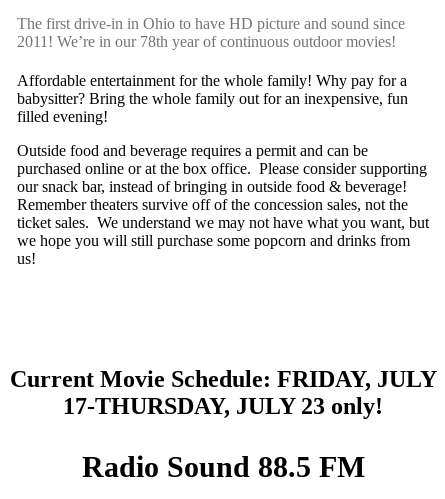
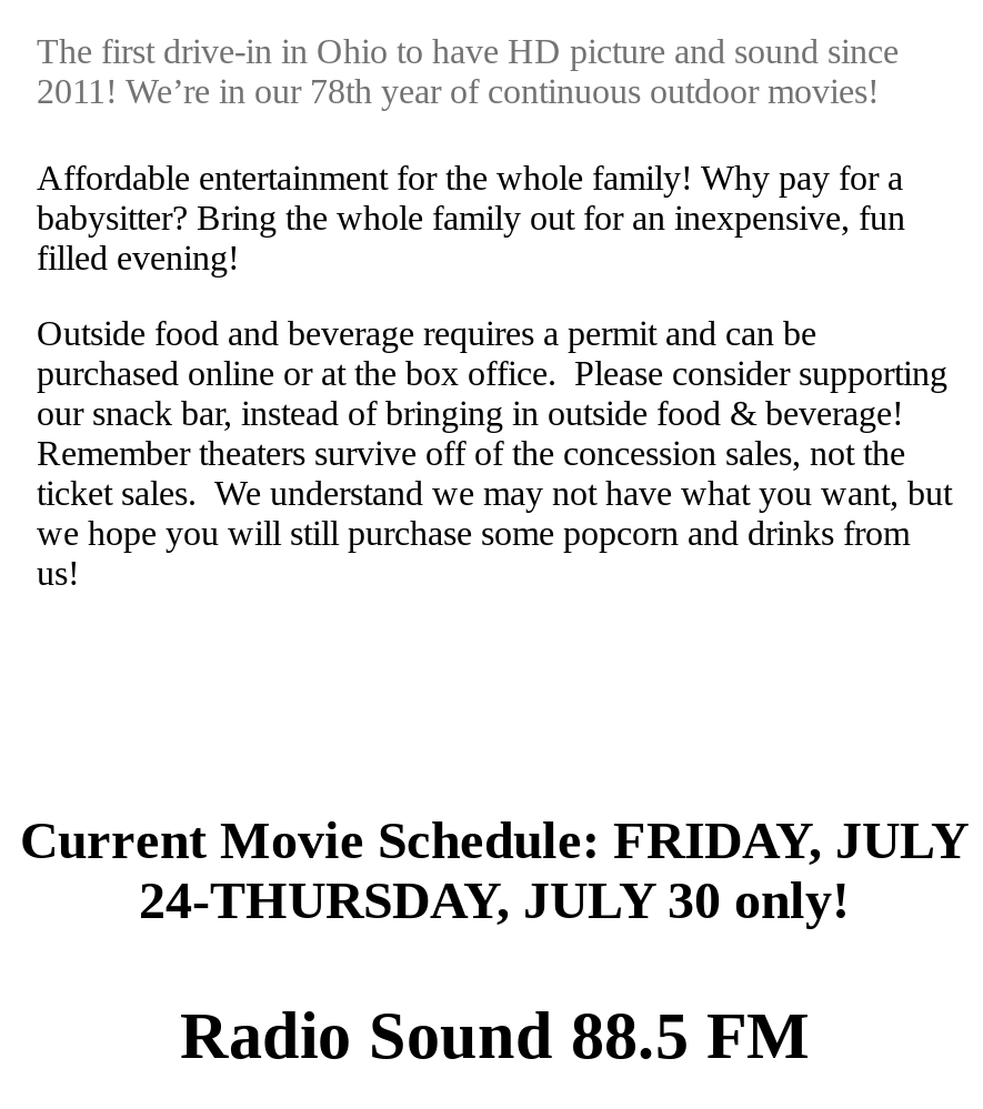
- 17-THURSDAY, JULY 23 only!
+ 24-THURSDAY, JULY 30 only!
